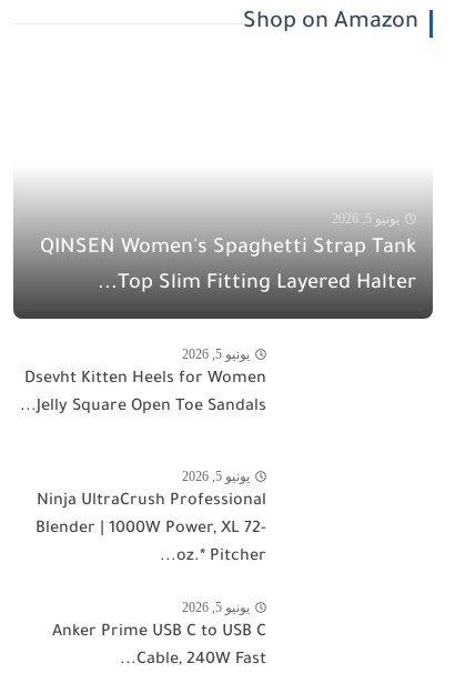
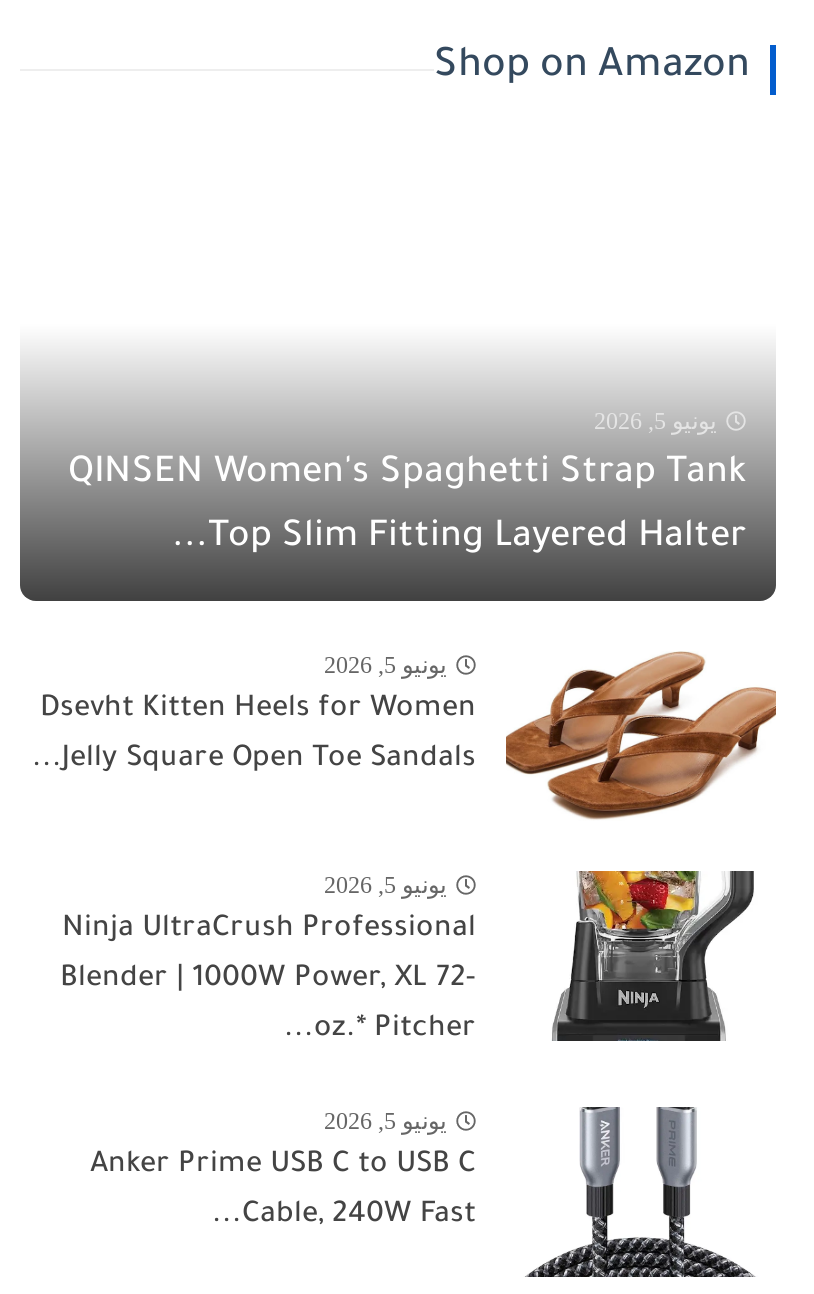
+ [image]

+ [image]

+ [image]
